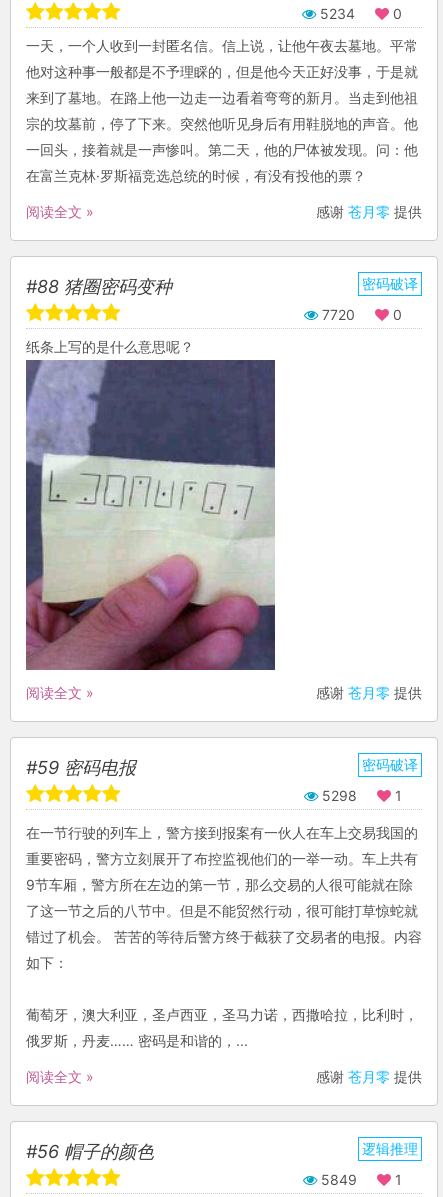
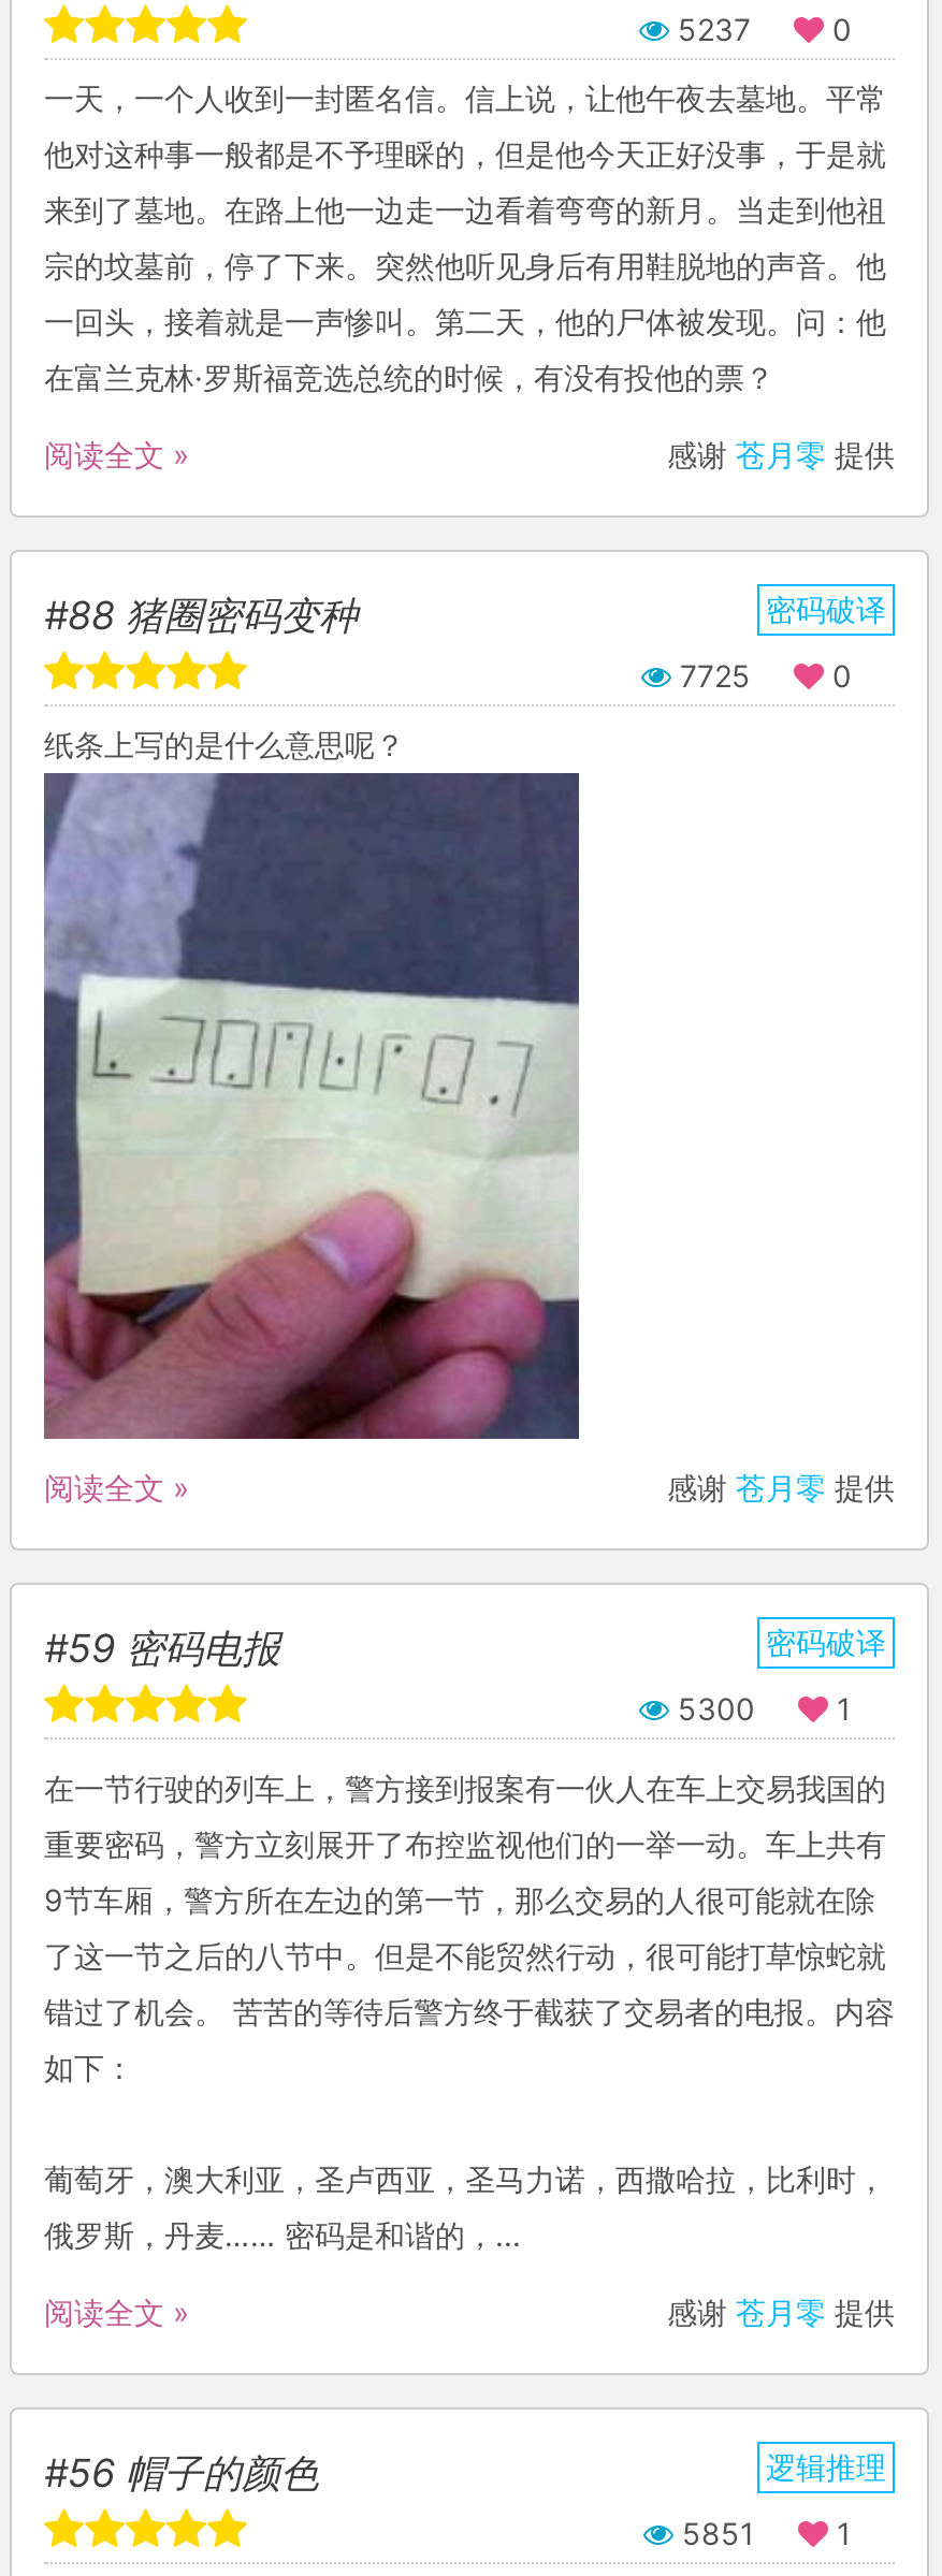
- 5234
+ 5237

- 7720
+ 7725

- 5298
+ 5300

- 5849
+ 5851
